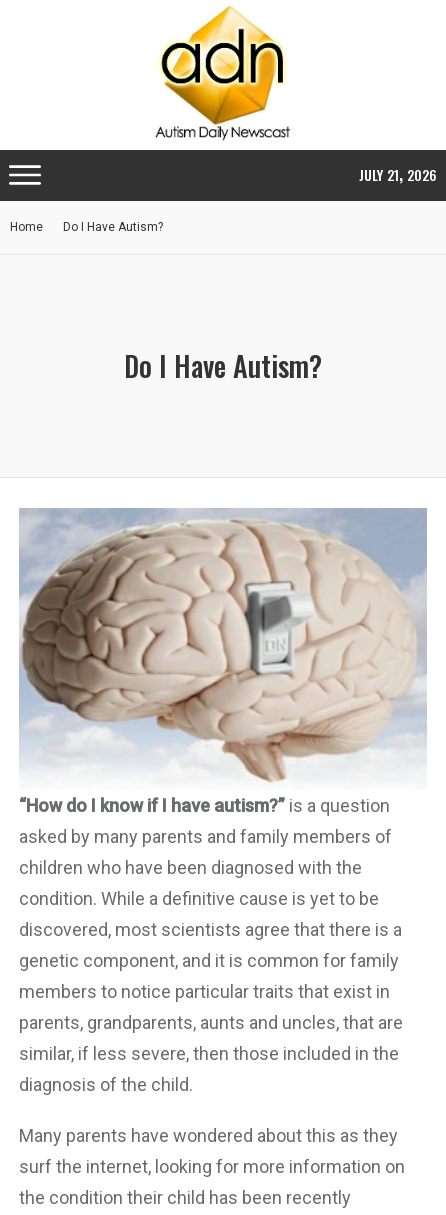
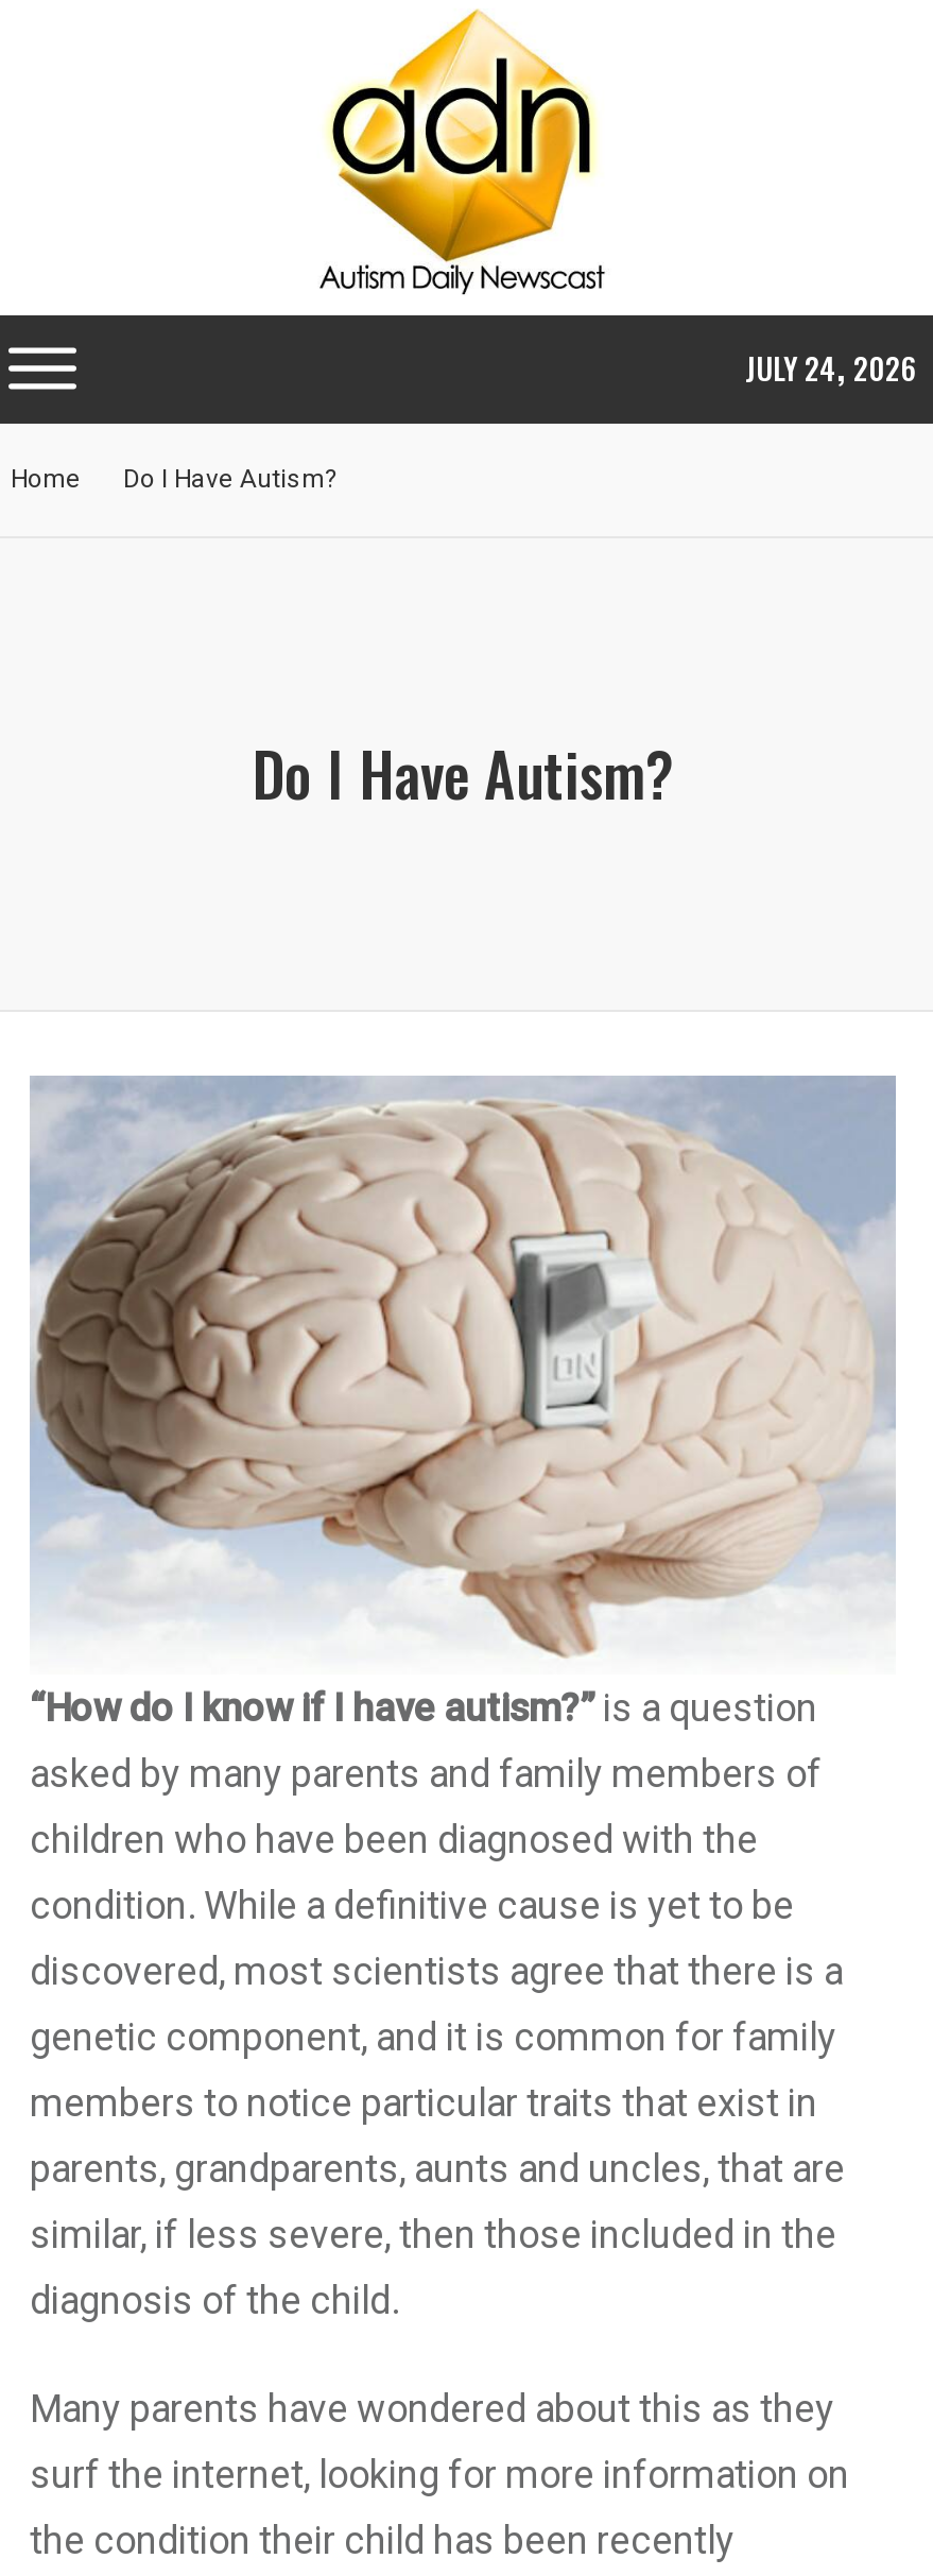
- JULY 21, 2026
+ JULY 24, 2026
